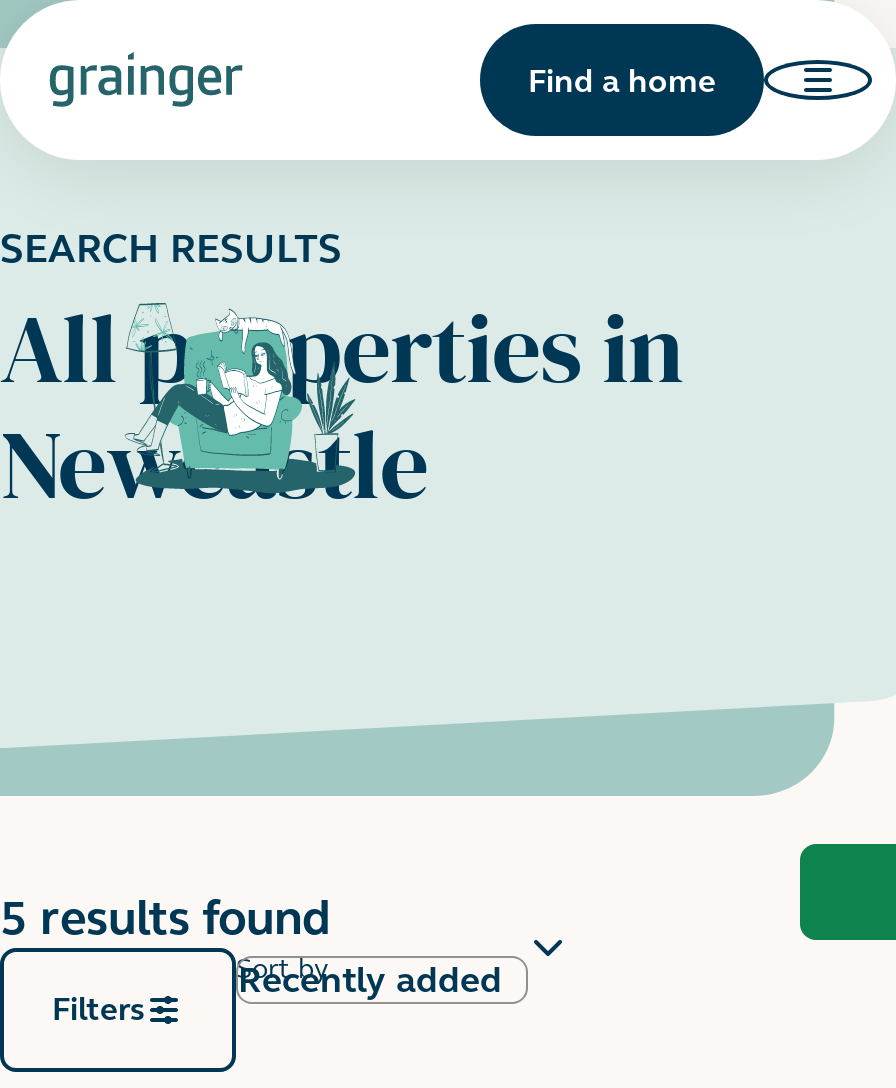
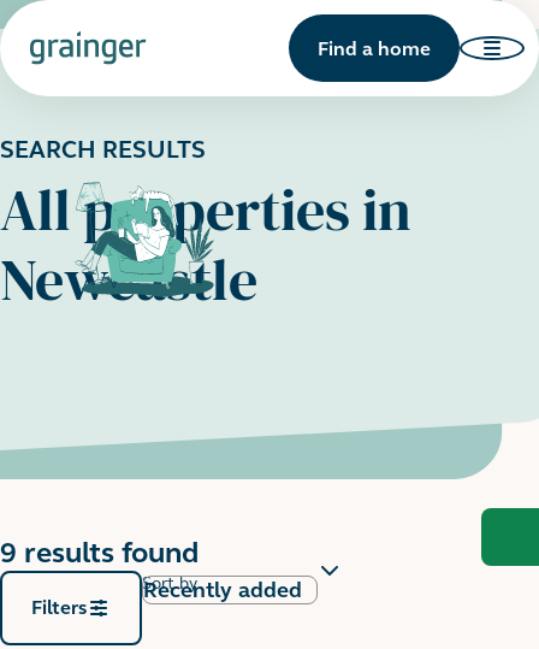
- 5 results found
+ 9 results found
